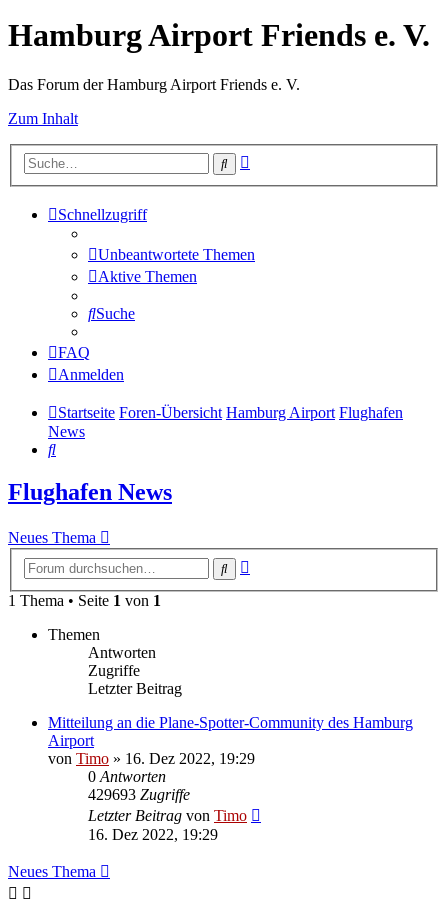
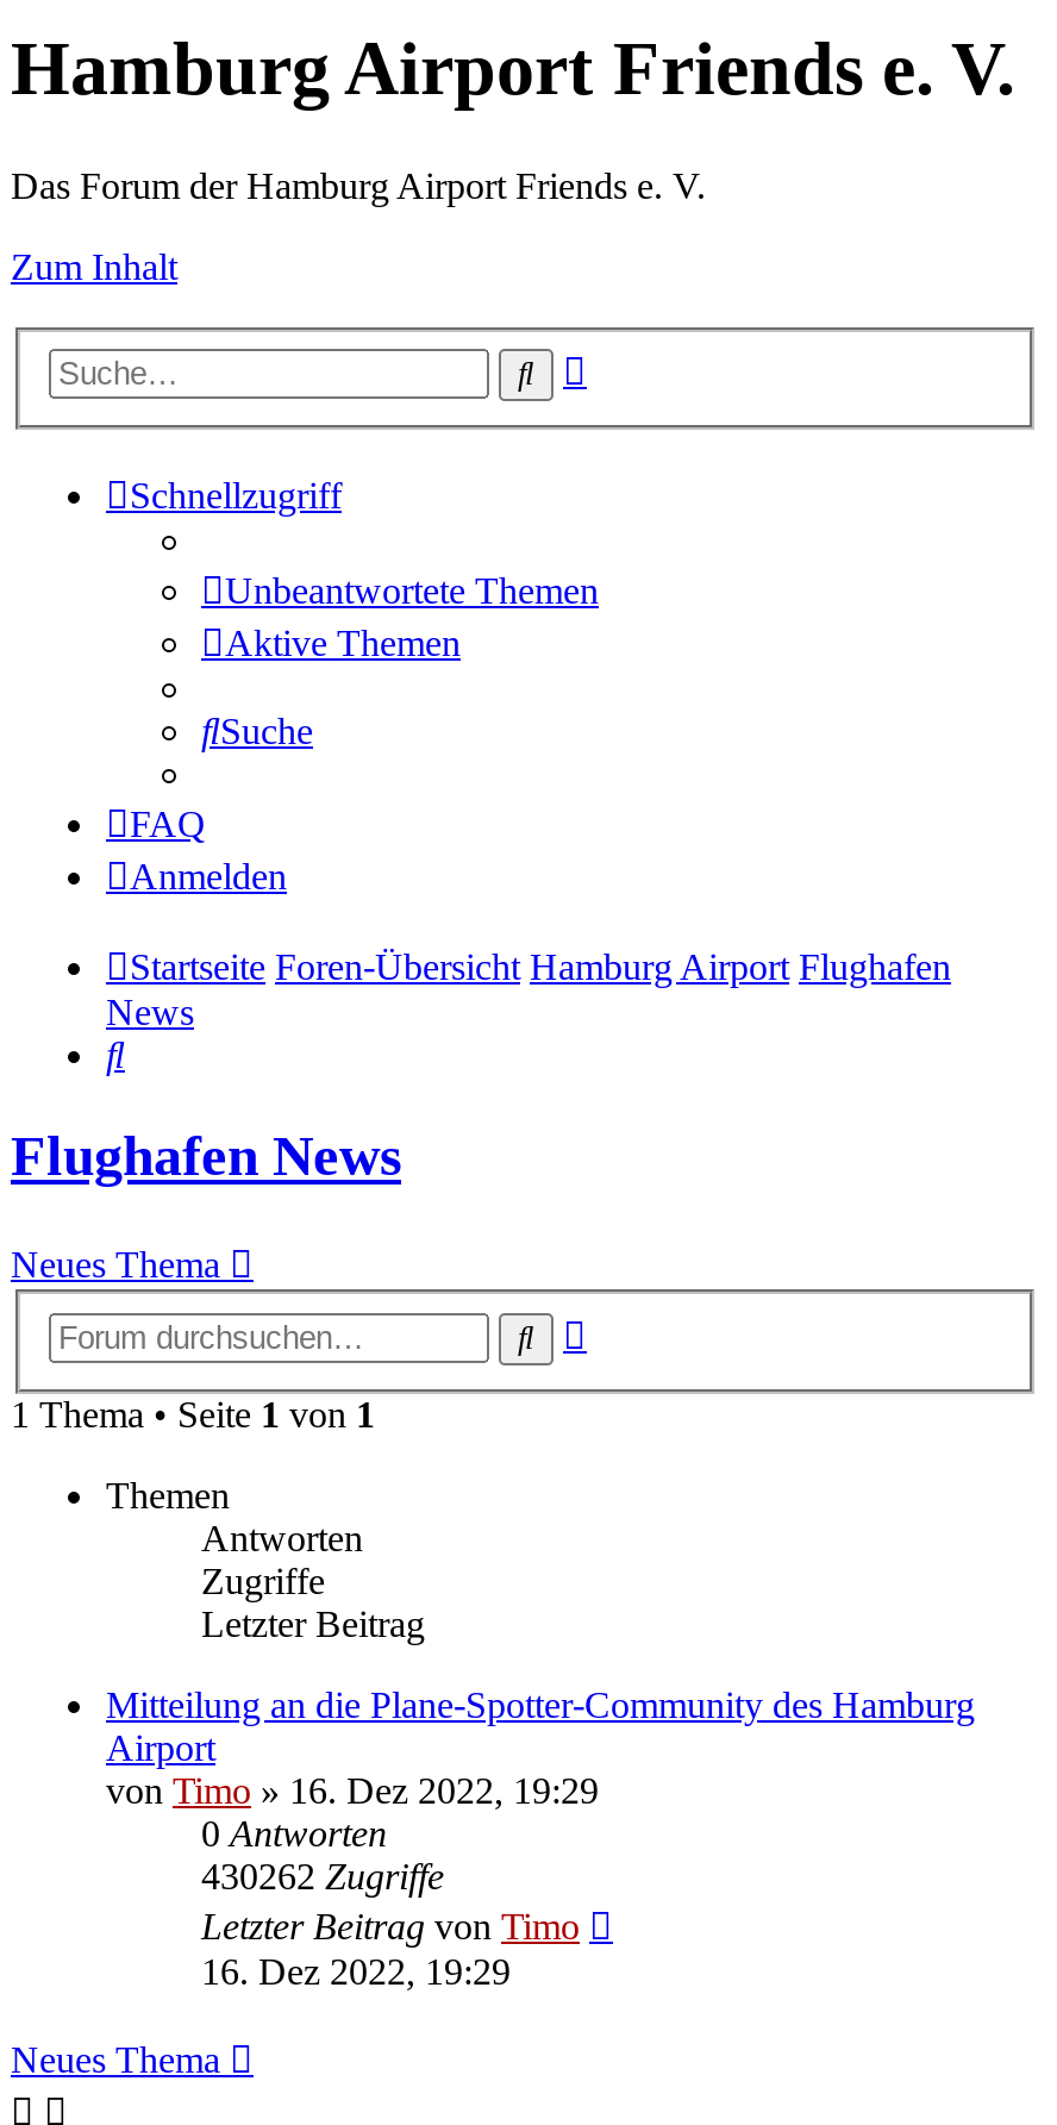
- 429693 Zugriffe
+ 430262 Zugriffe
